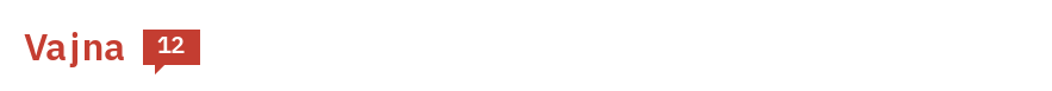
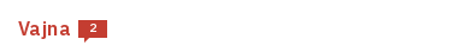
- Vajna 12
+ Vajna 2
